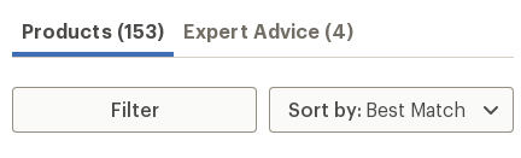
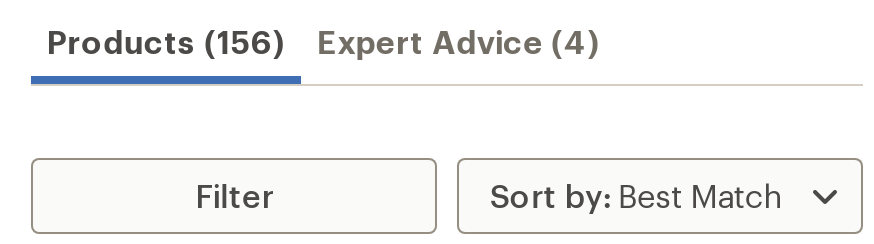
- Products (153) Expert Advice (4)
+ Products (156) Expert Advice (4)
